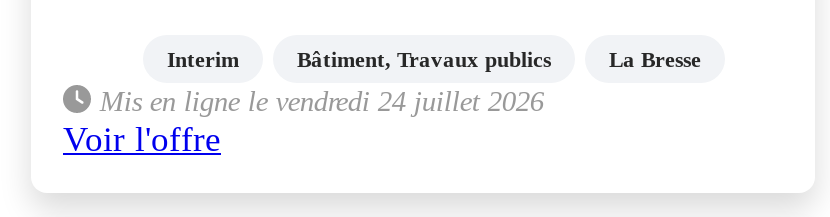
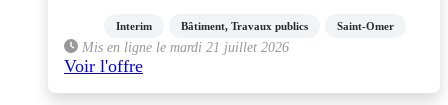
- La Bresse
- Mis en ligne le vendredi 24 juillet 2026
+ Saint-Omer
+ Mis en ligne le mardi 21 juillet 2026
